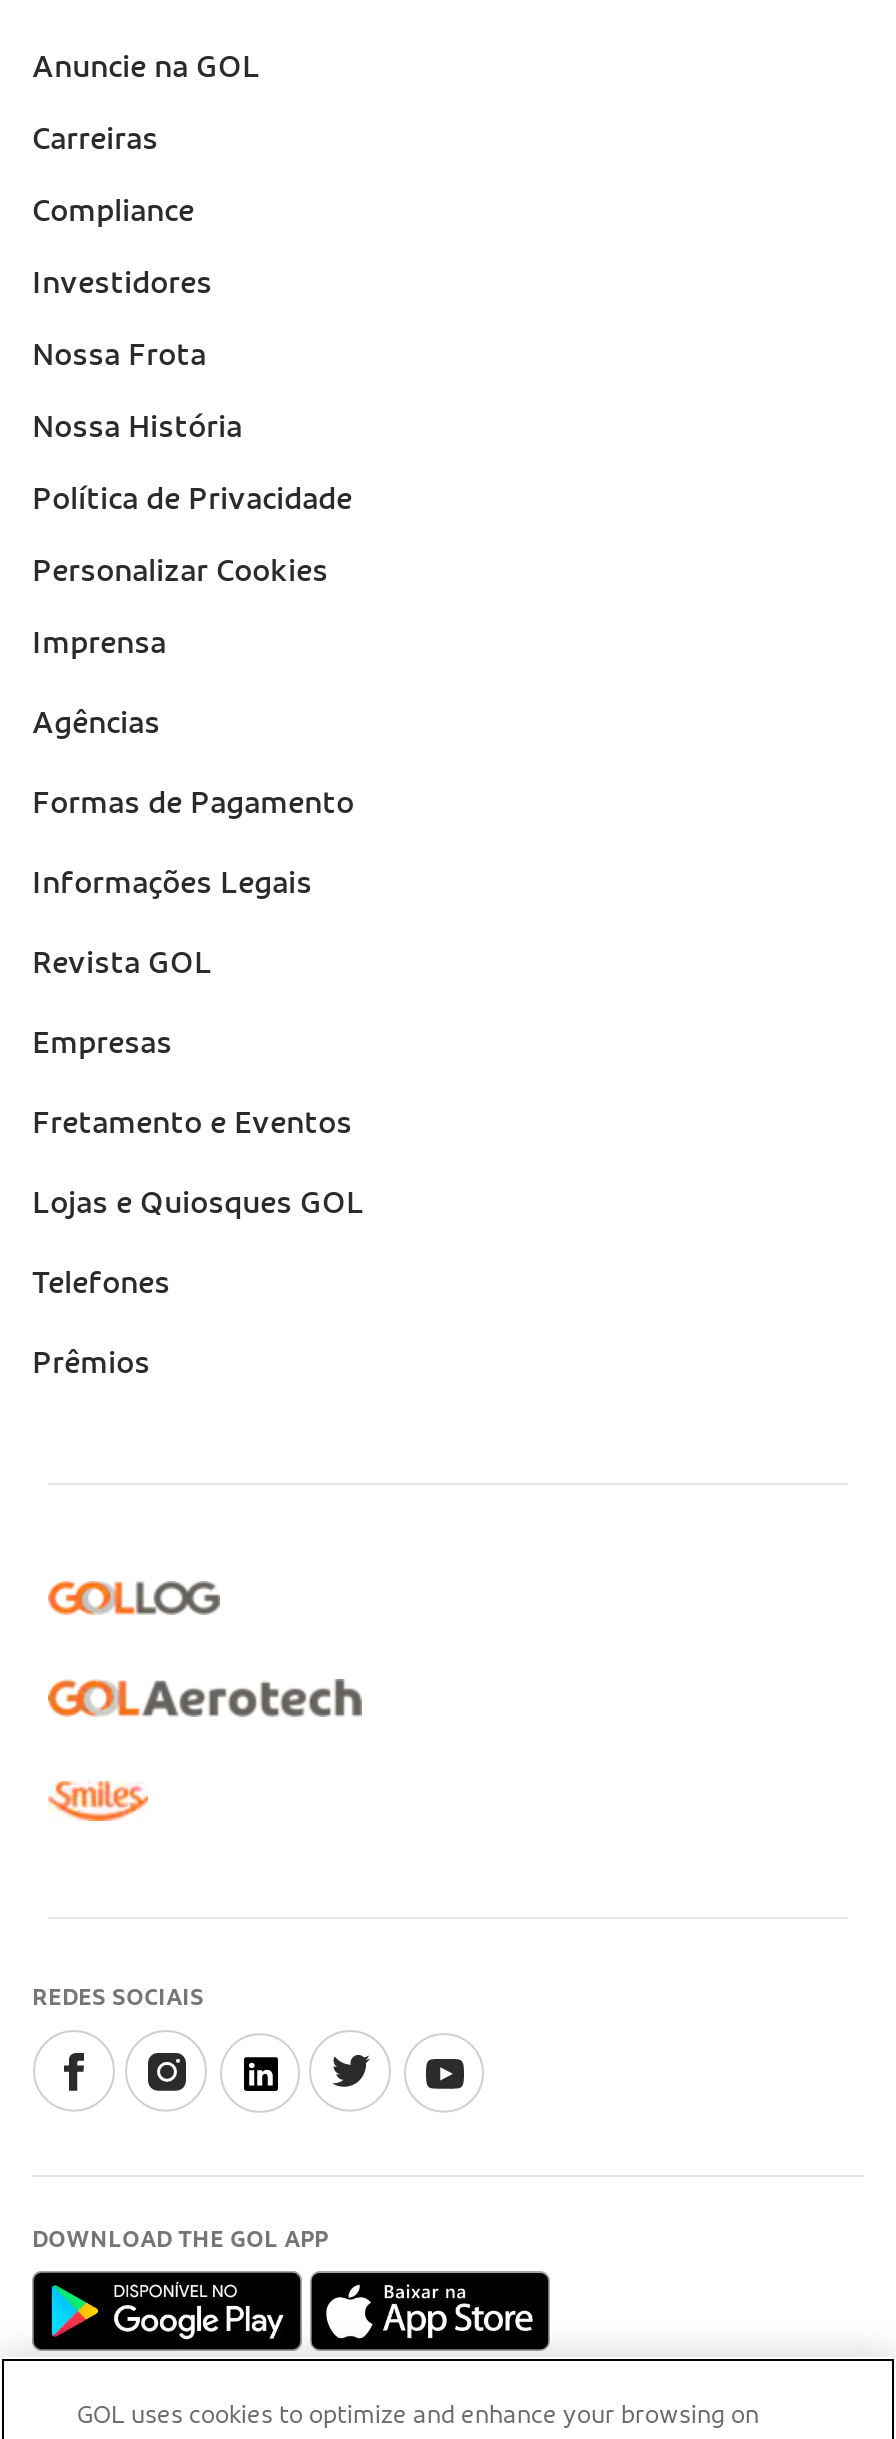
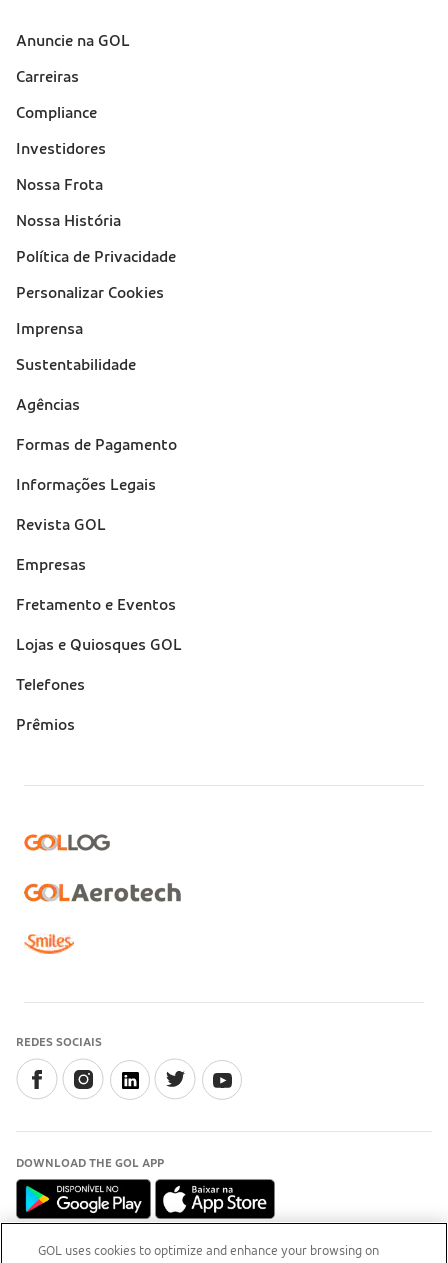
+ Sustentabilidade
